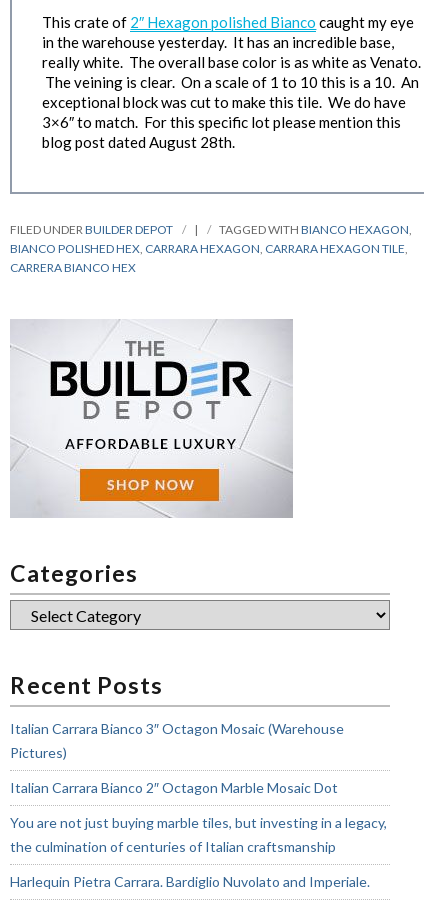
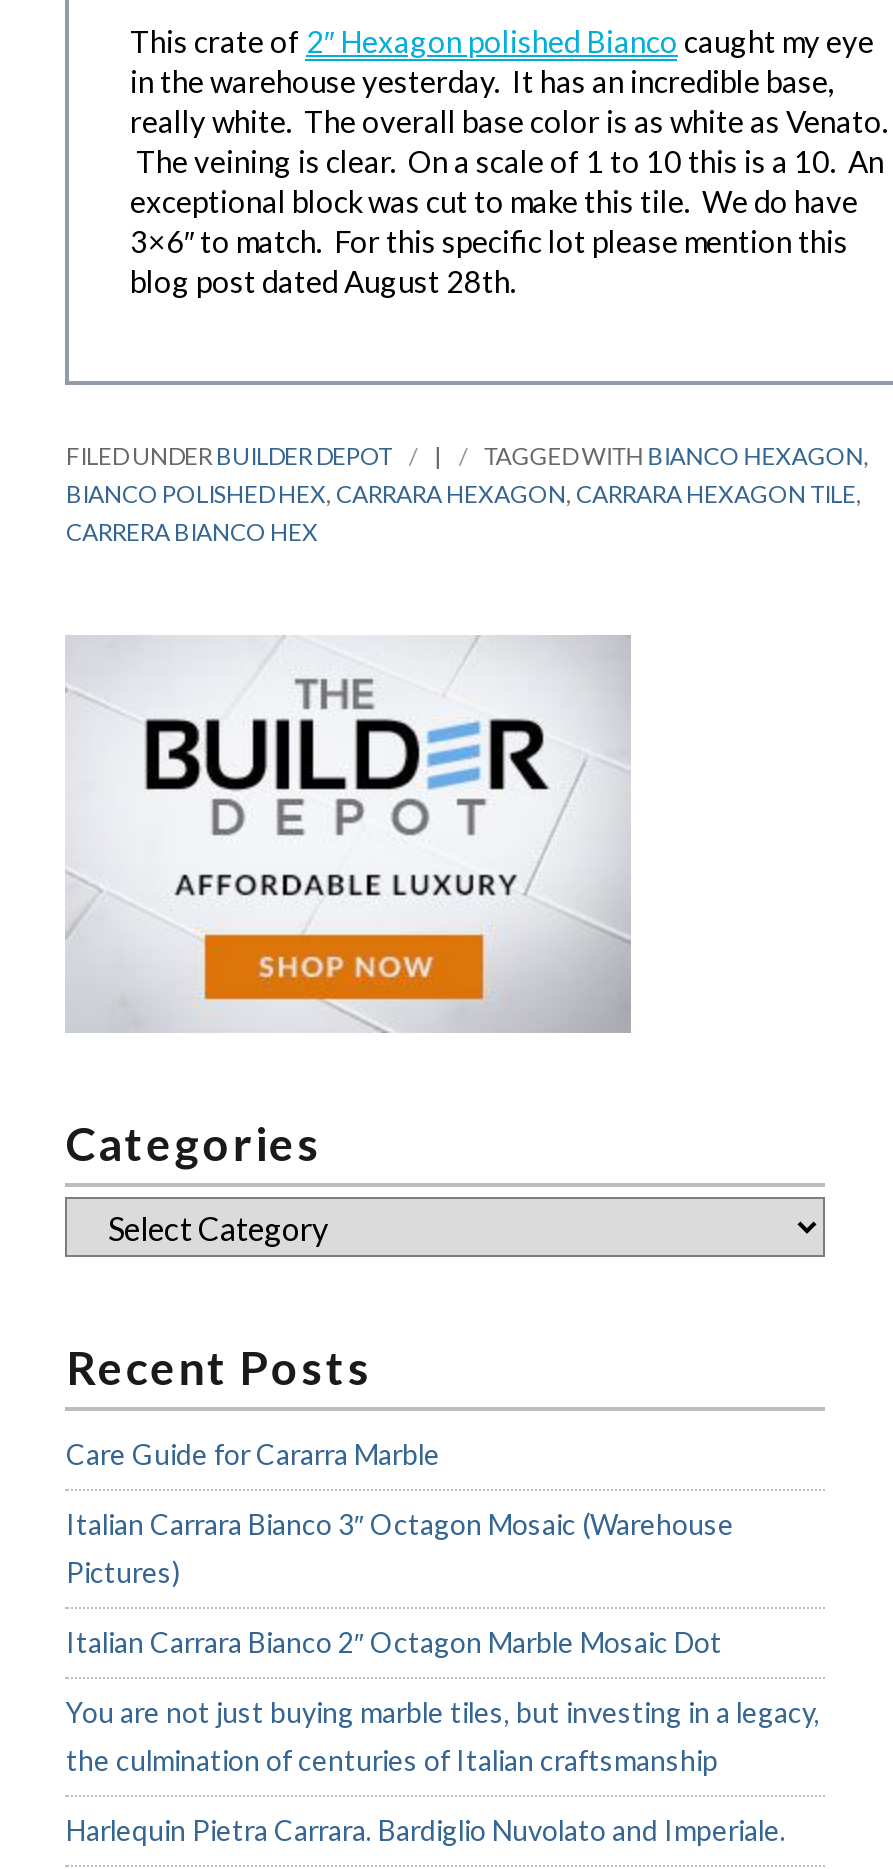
+ Care Guide for Cararra Marble
